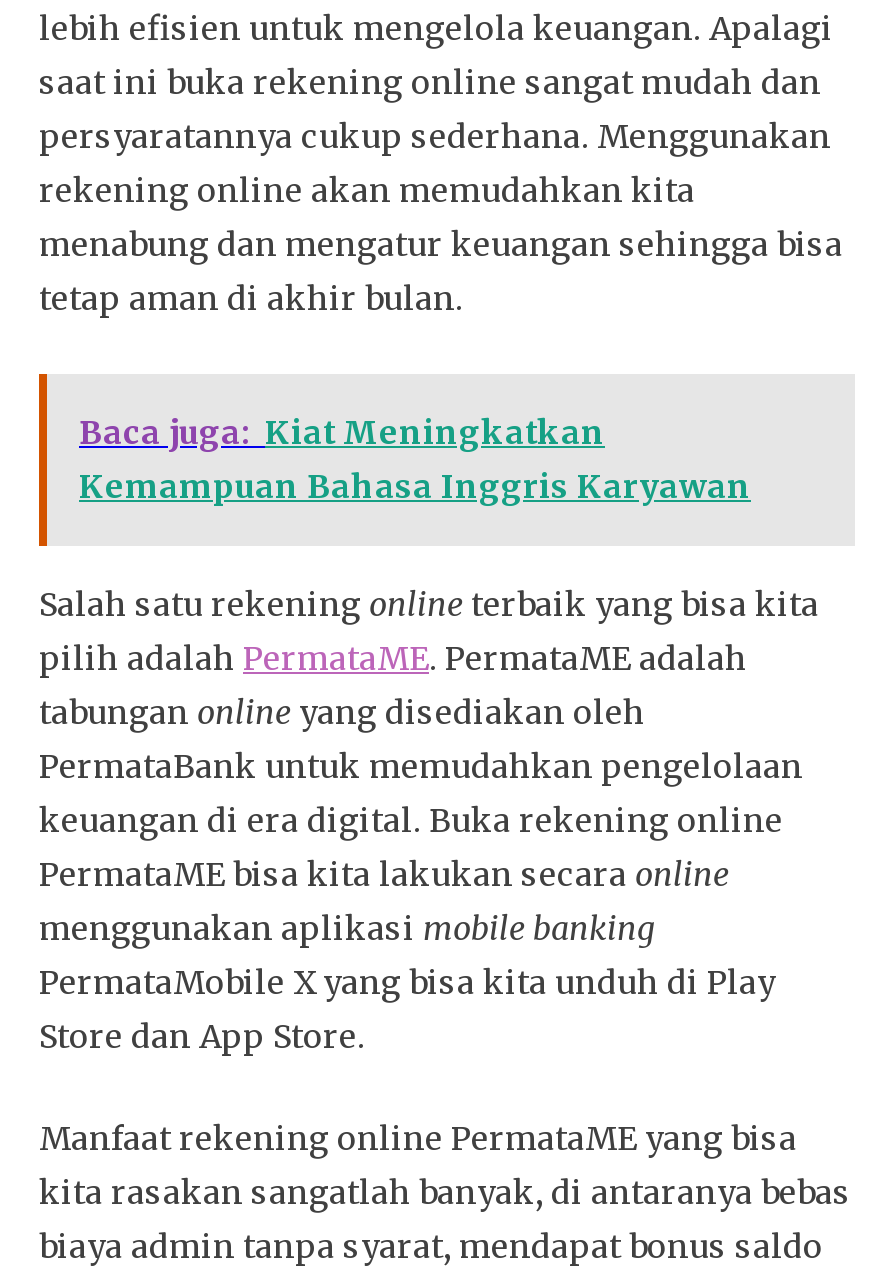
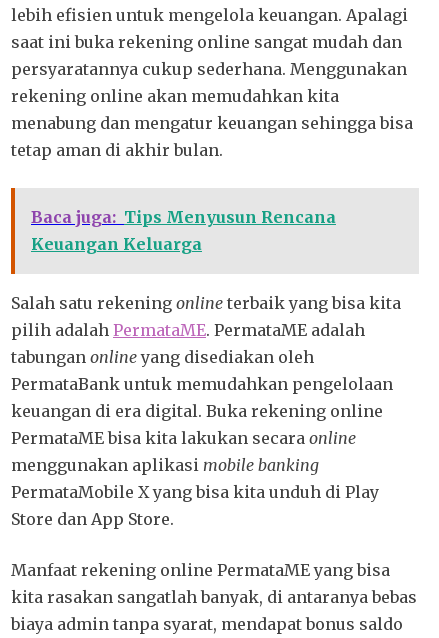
- Baca juga: Kiat Meningkatkan
- Kemampuan Bahasa Inggris Karyawan
+ Baca juga: Tips Menyusun Rencana
+ Keuangan Keluarga
